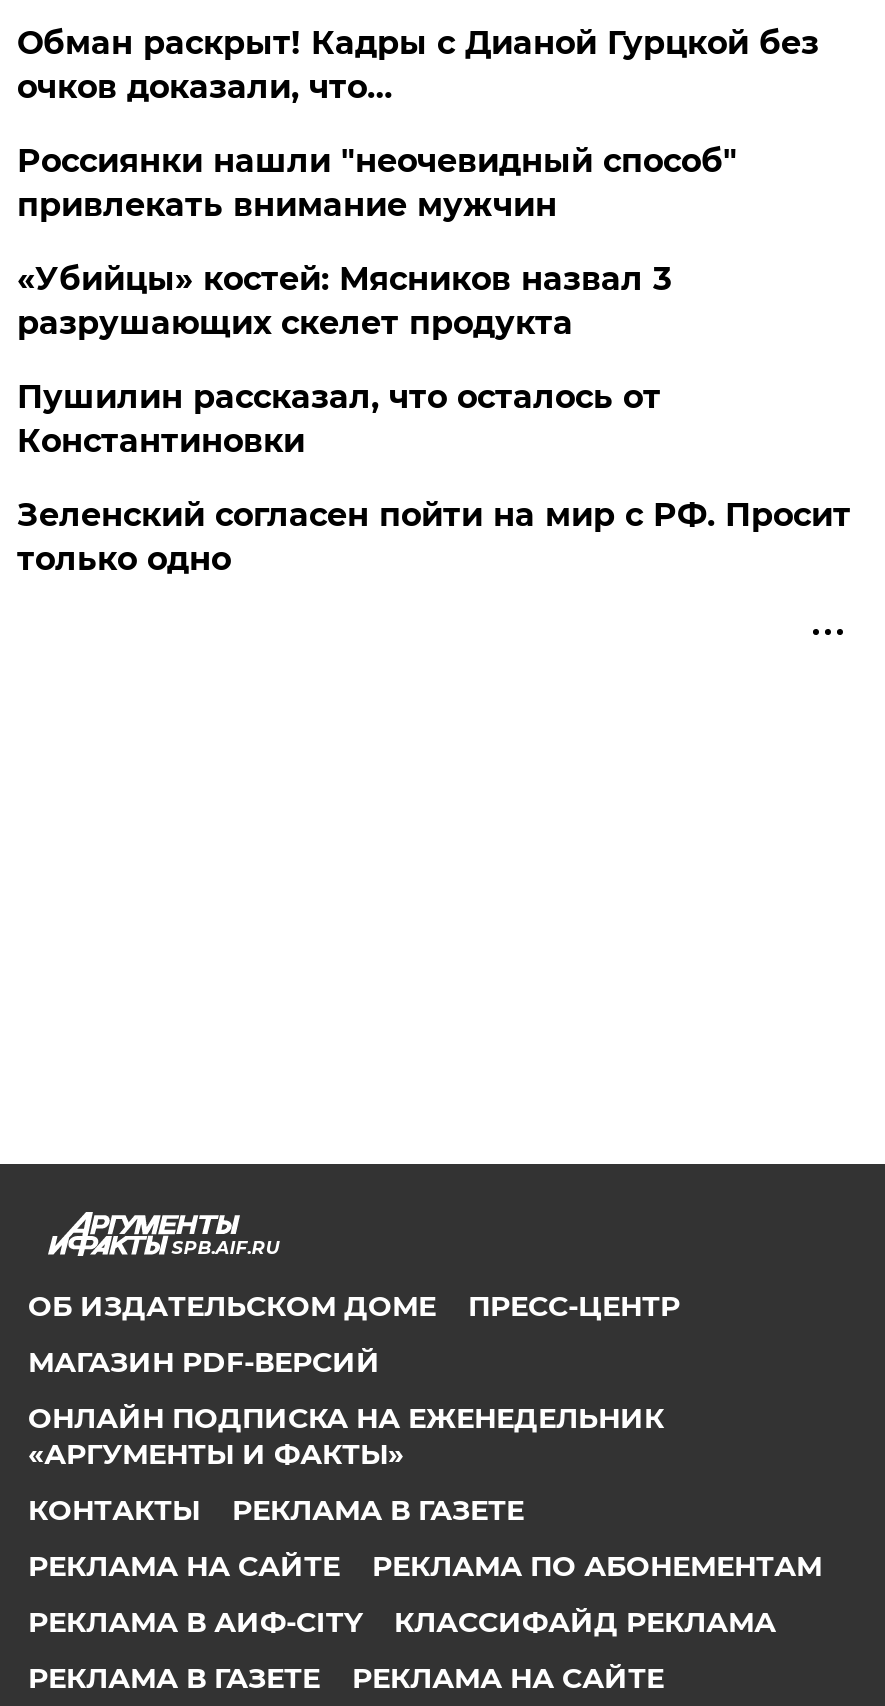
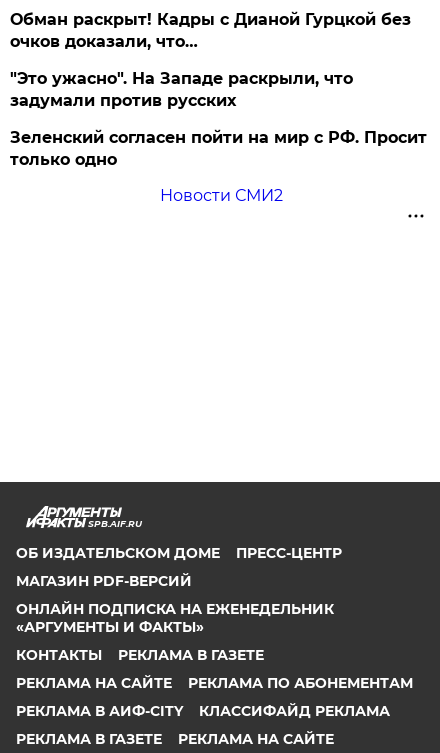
- Россиянки нашли "неочевидный способ"
- привлекать внимание мужчин
- «Убийцы» костей: Мясников назвал 3
- разрушающих скелет продукта
- Пушилин рассказал, что осталось от
- Константиновки
+ "Это ужасно". На Западе раскрыли, что
+ задумали против русских

moved up: Зеленский согласен пойти на мир с РФ. Просит | только одно

+ Новости СМИ2
